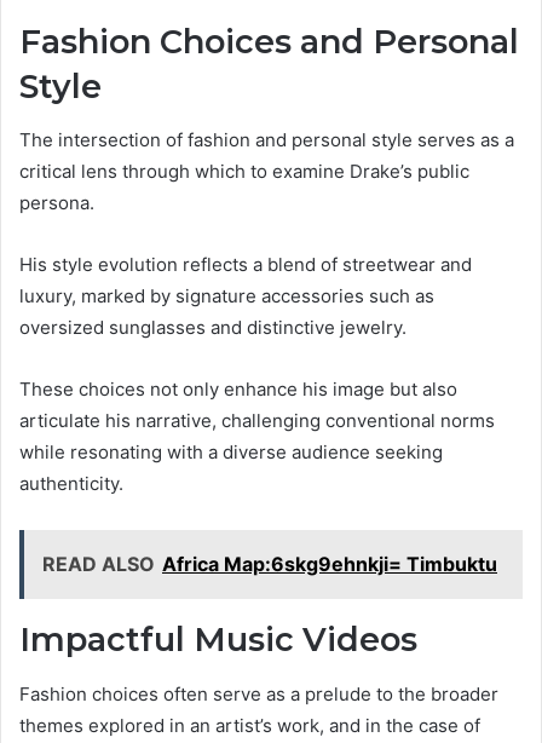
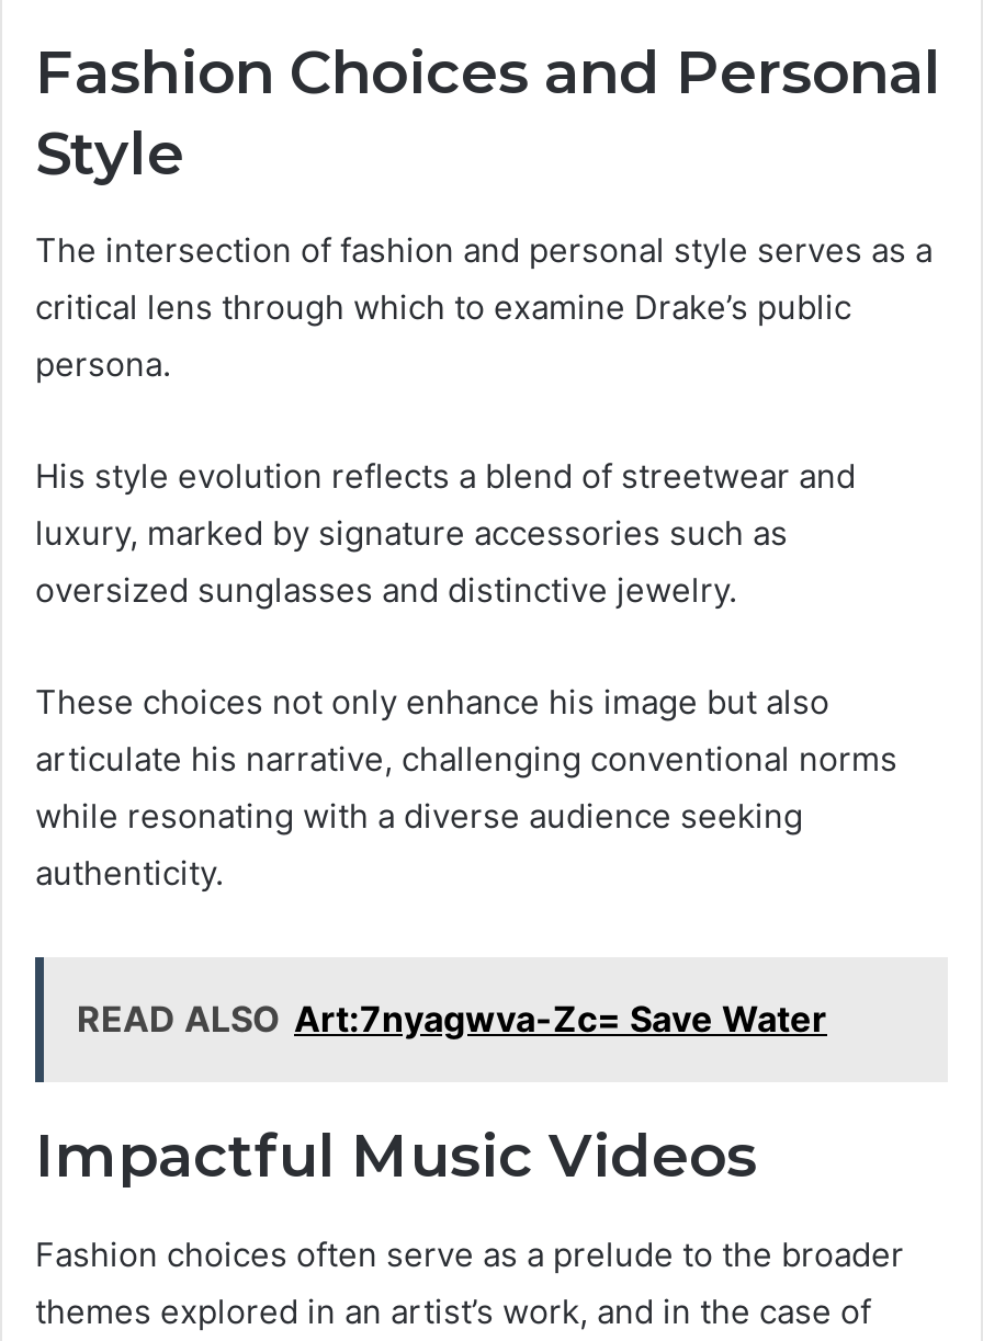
- READ ALSO Africa Map:6skg9ehnkji= Timbuktu
+ READ ALSO Art:7nyagwva-Zc= Save Water
